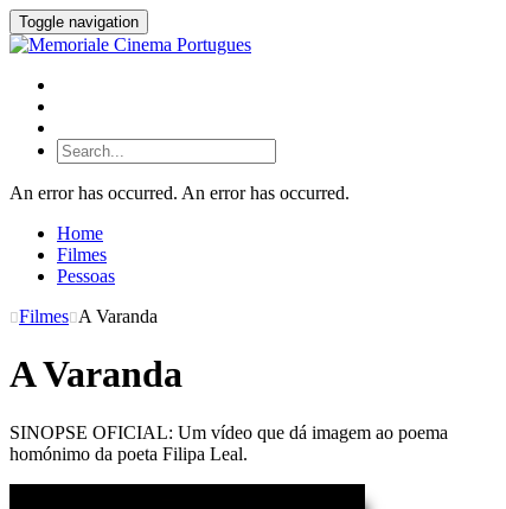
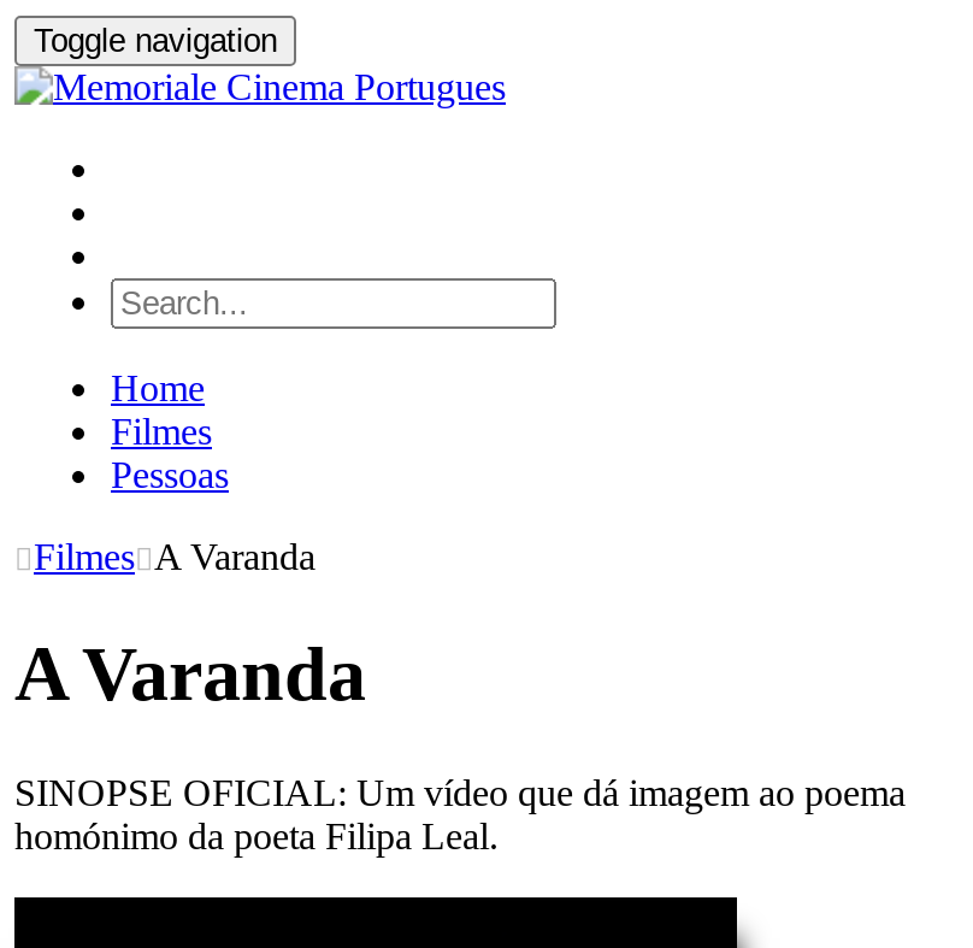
- An error has occurred. An error has occurred.
